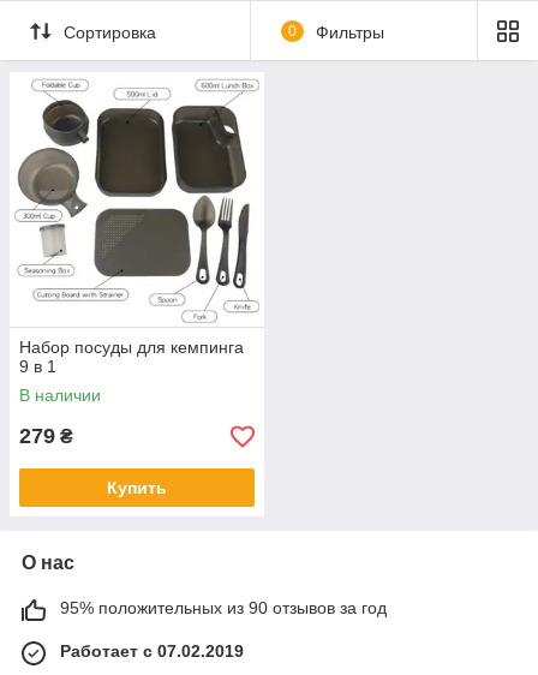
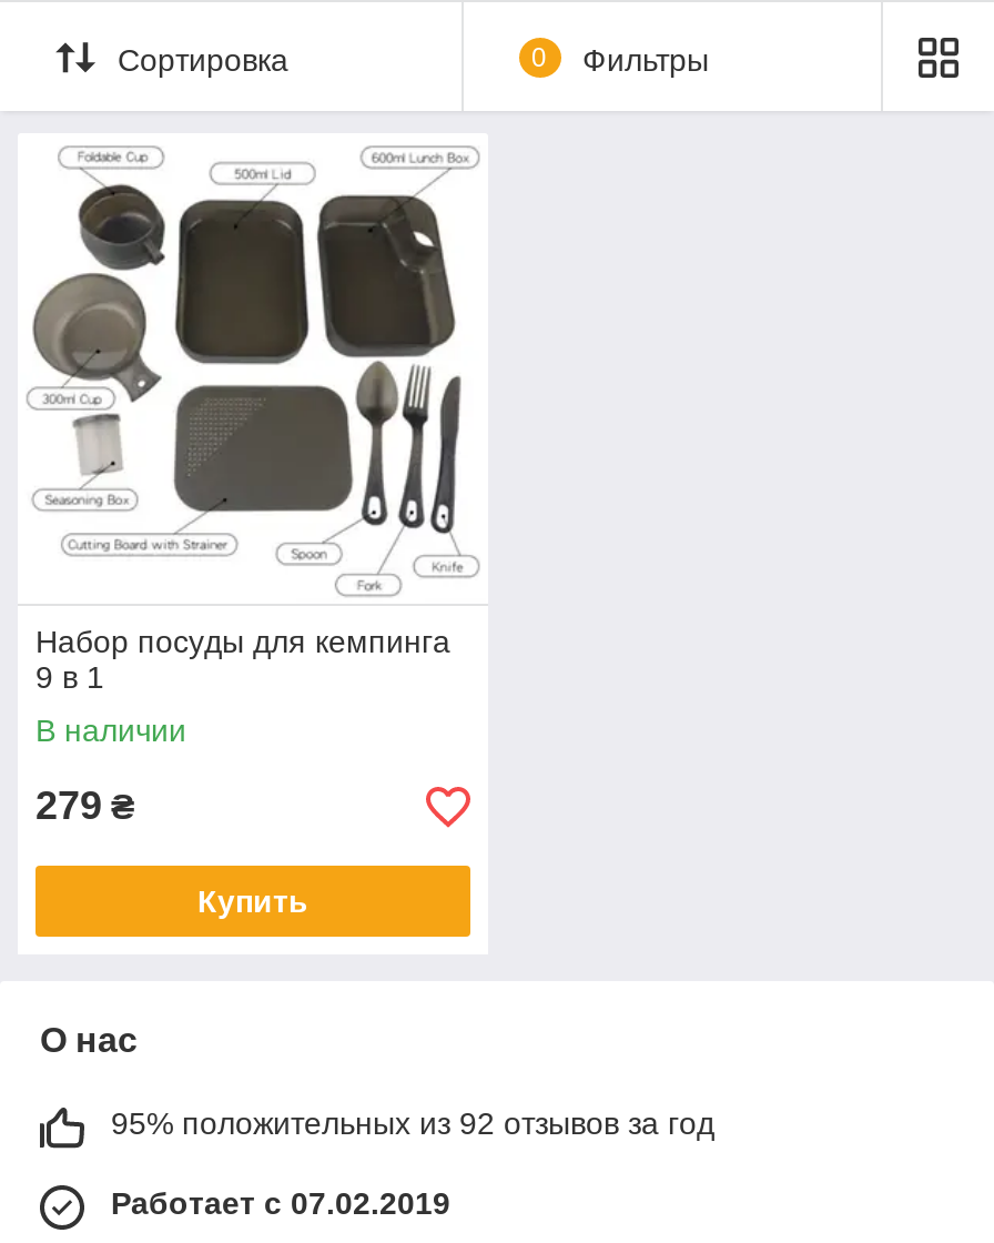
- 95% положительных из 90 отзывов за год
+ 95% положительных из 92 отзывов за год
